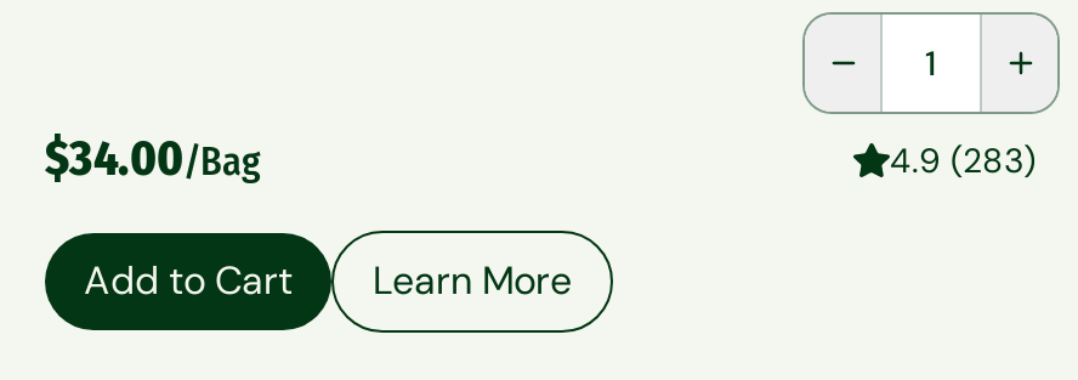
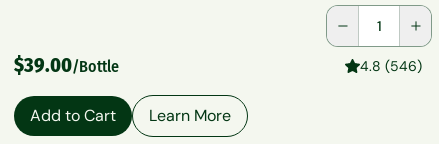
- $34.00/Bag
- 4.9 (283)
+ $39.00/Bottle
+ 4.8 (546)
